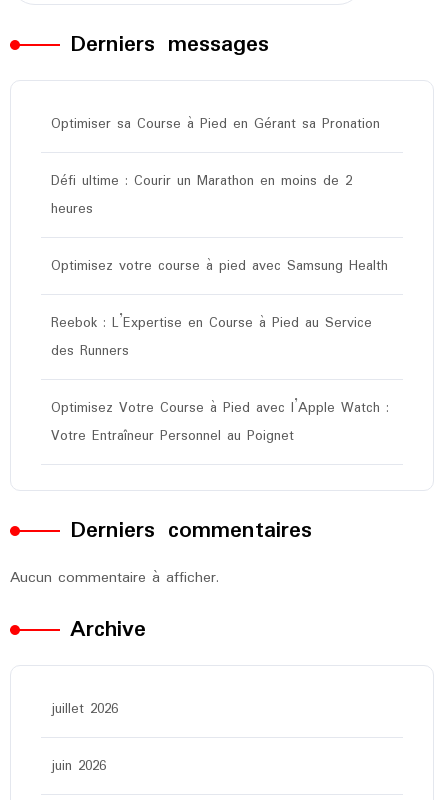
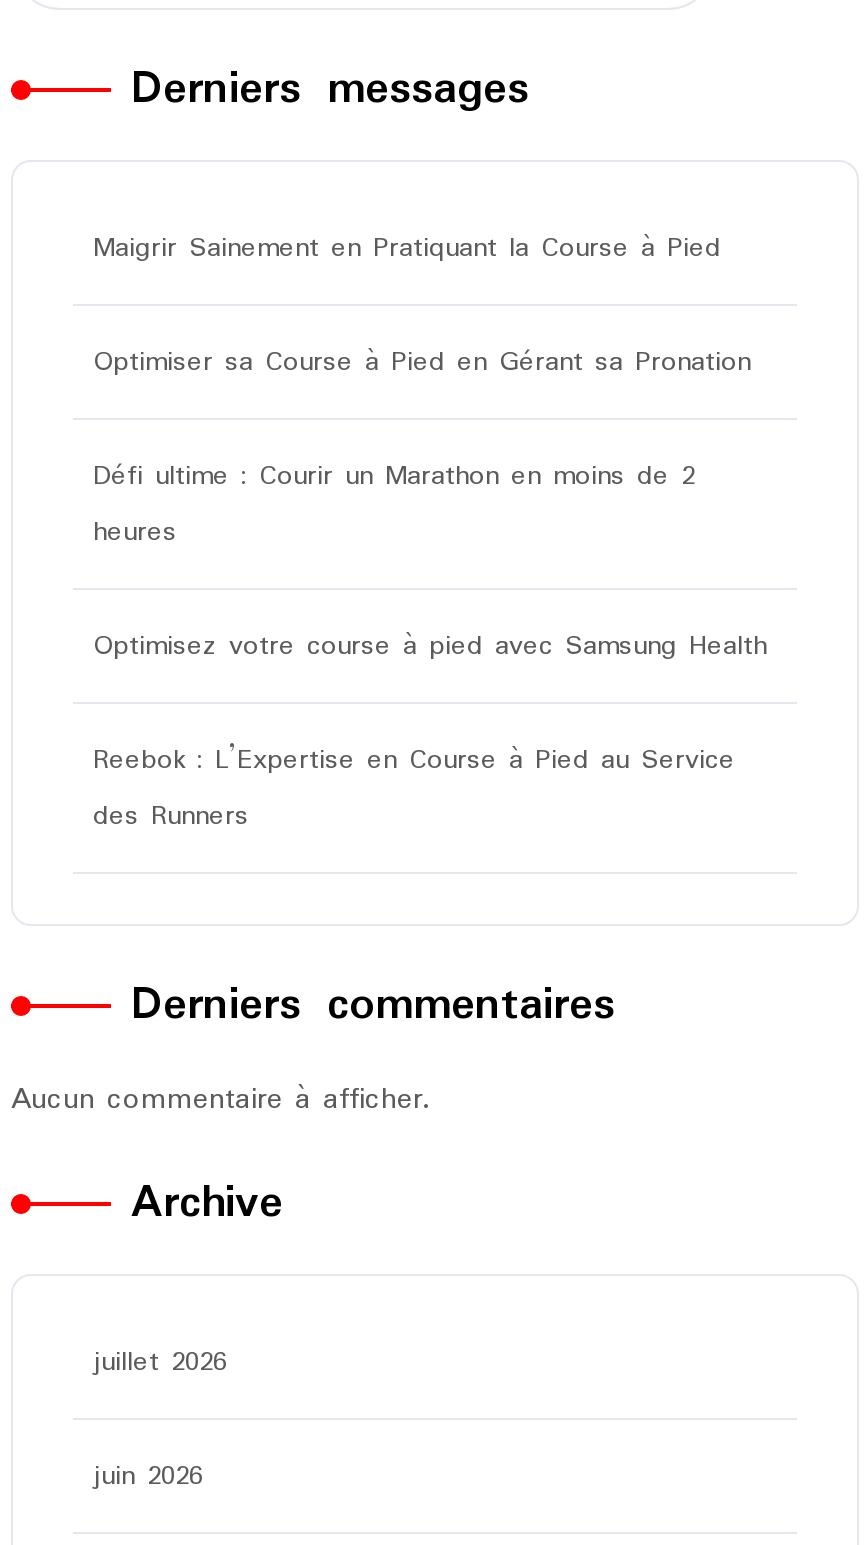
+ Maigrir Sainement en Pratiquant la Course à Pied

moved down: Optimiser sa Course à Pied en Gérant sa Pronation | Défi ultime : Courir un Marathon en moins de 2 | heures | Optimisez votre course à pied avec Samsung Health | Reebok : L’Expertise en Course à Pied au Service | des Runners

- Optimisez Votre Course à Pied avec l’Apple Watch :
- Votre Entraîneur Personnel au Poignet
